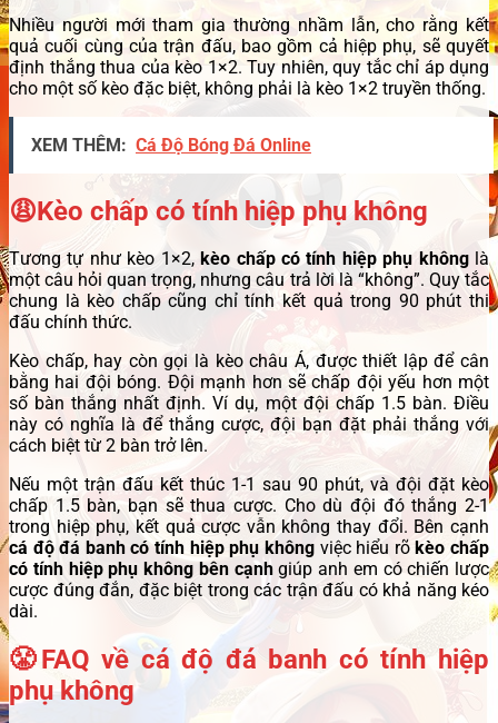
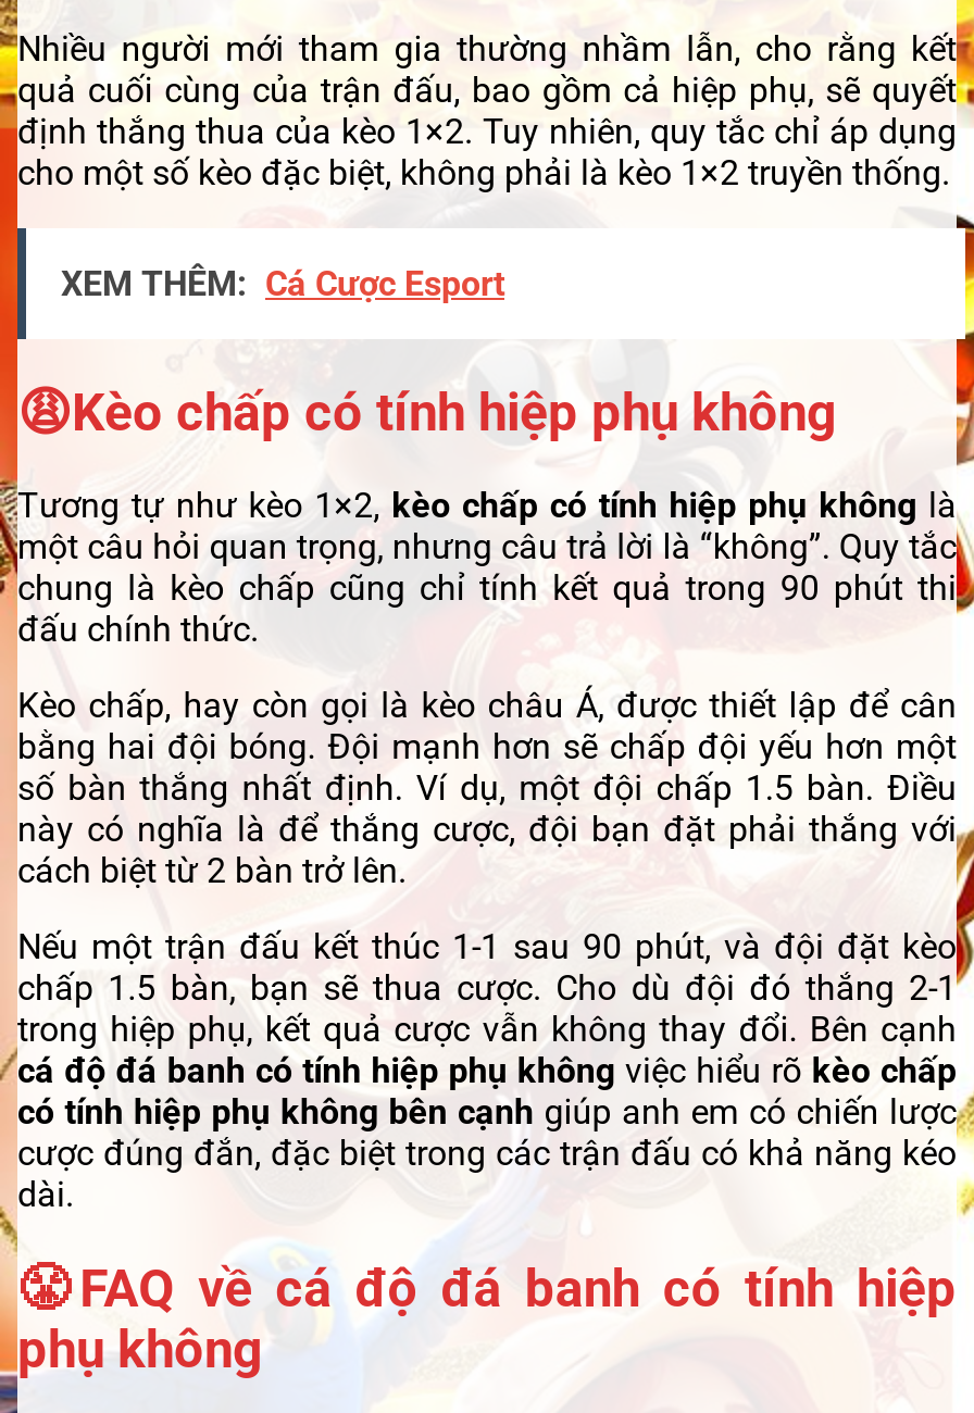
- XEM THÊM: Cá Độ Bóng Đá Online
+ XEM THÊM: Cá Cược Esport
